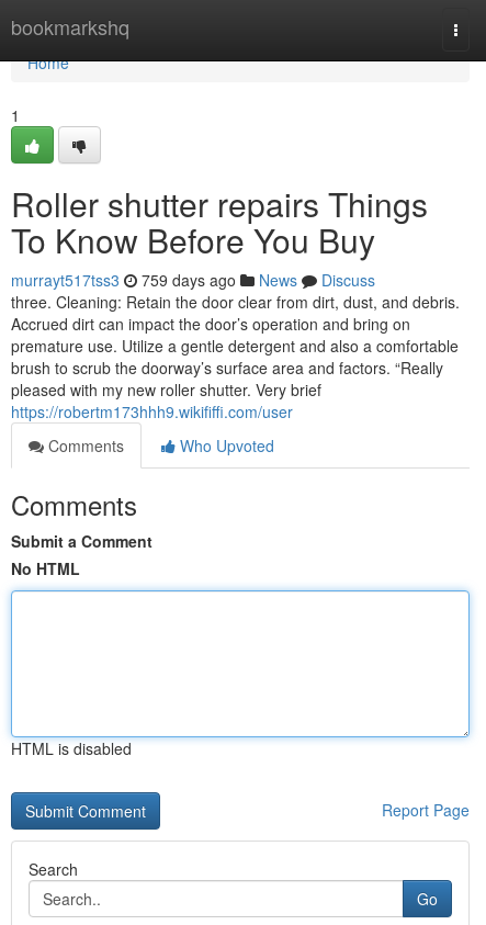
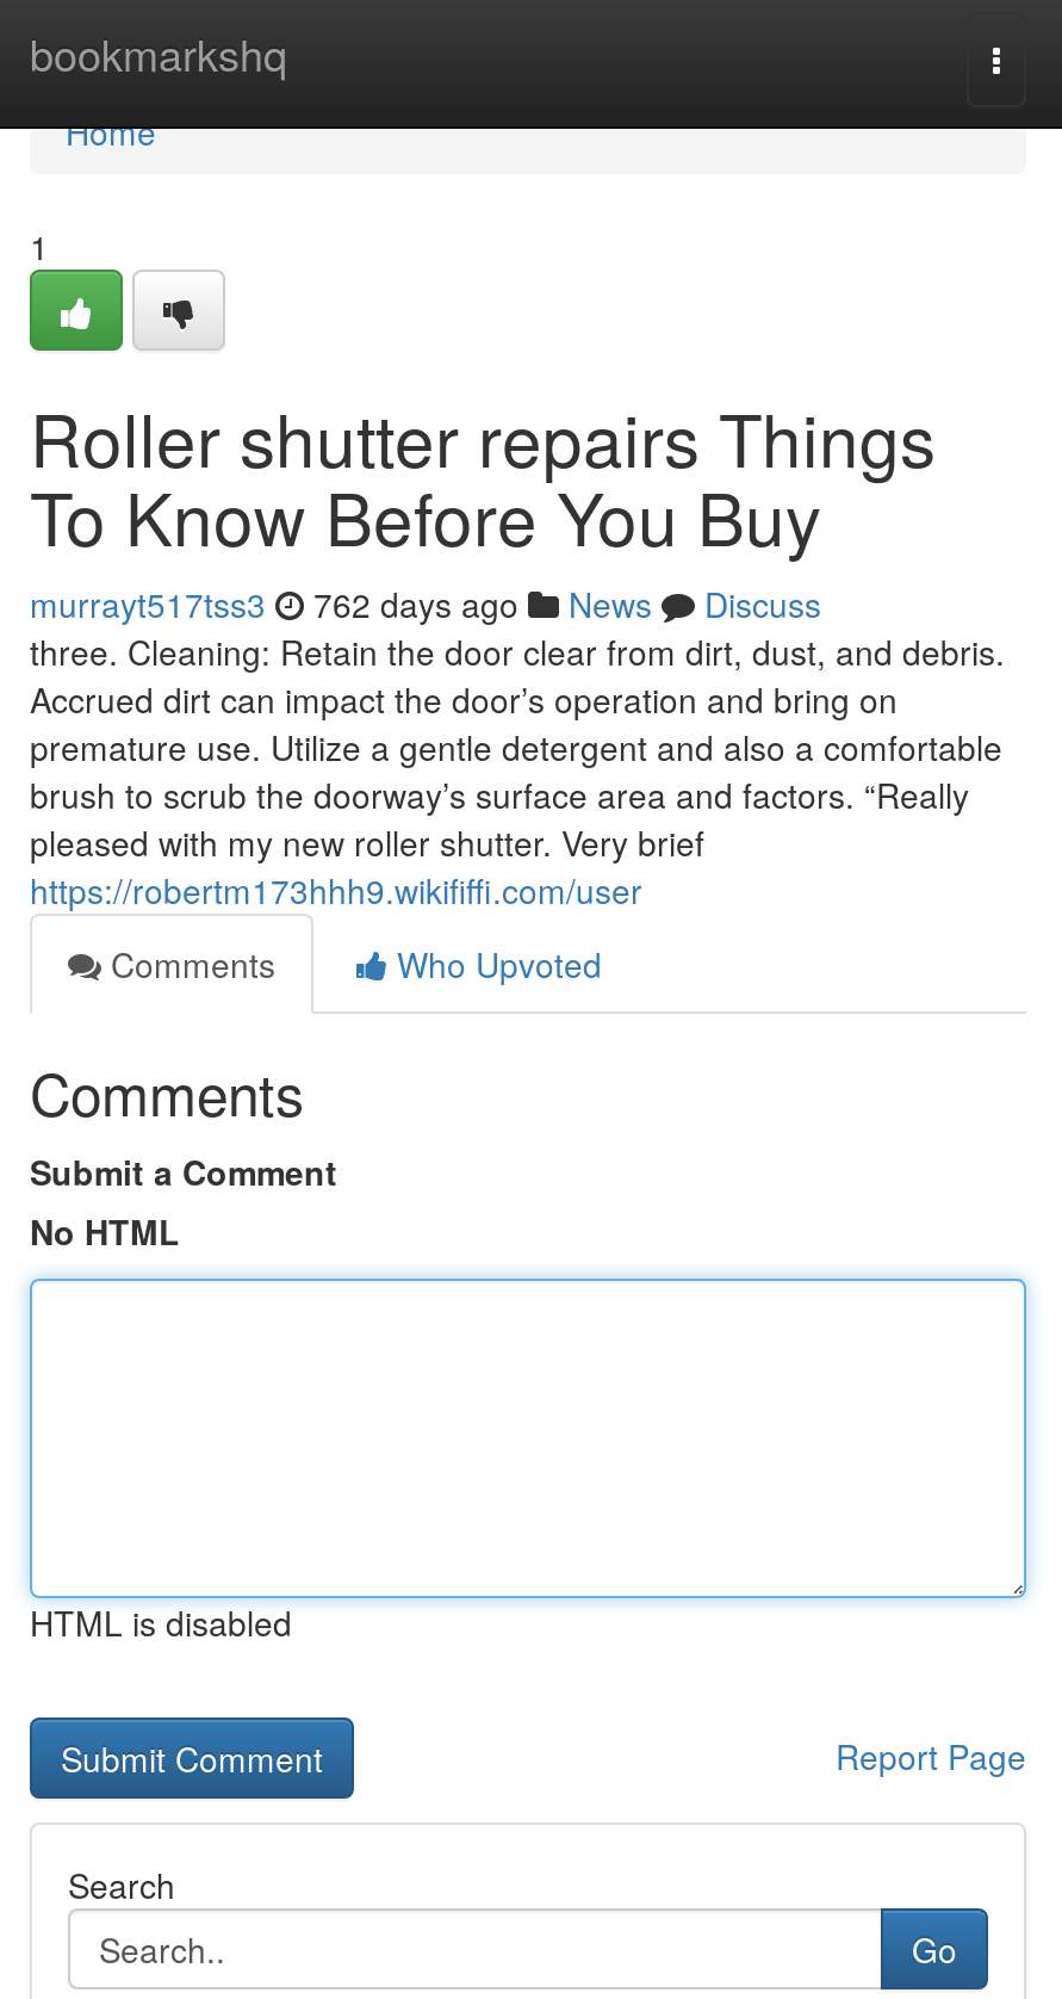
- murrayt517tss3 759 days ago News Discuss
+ murrayt517tss3 762 days ago News Discuss
